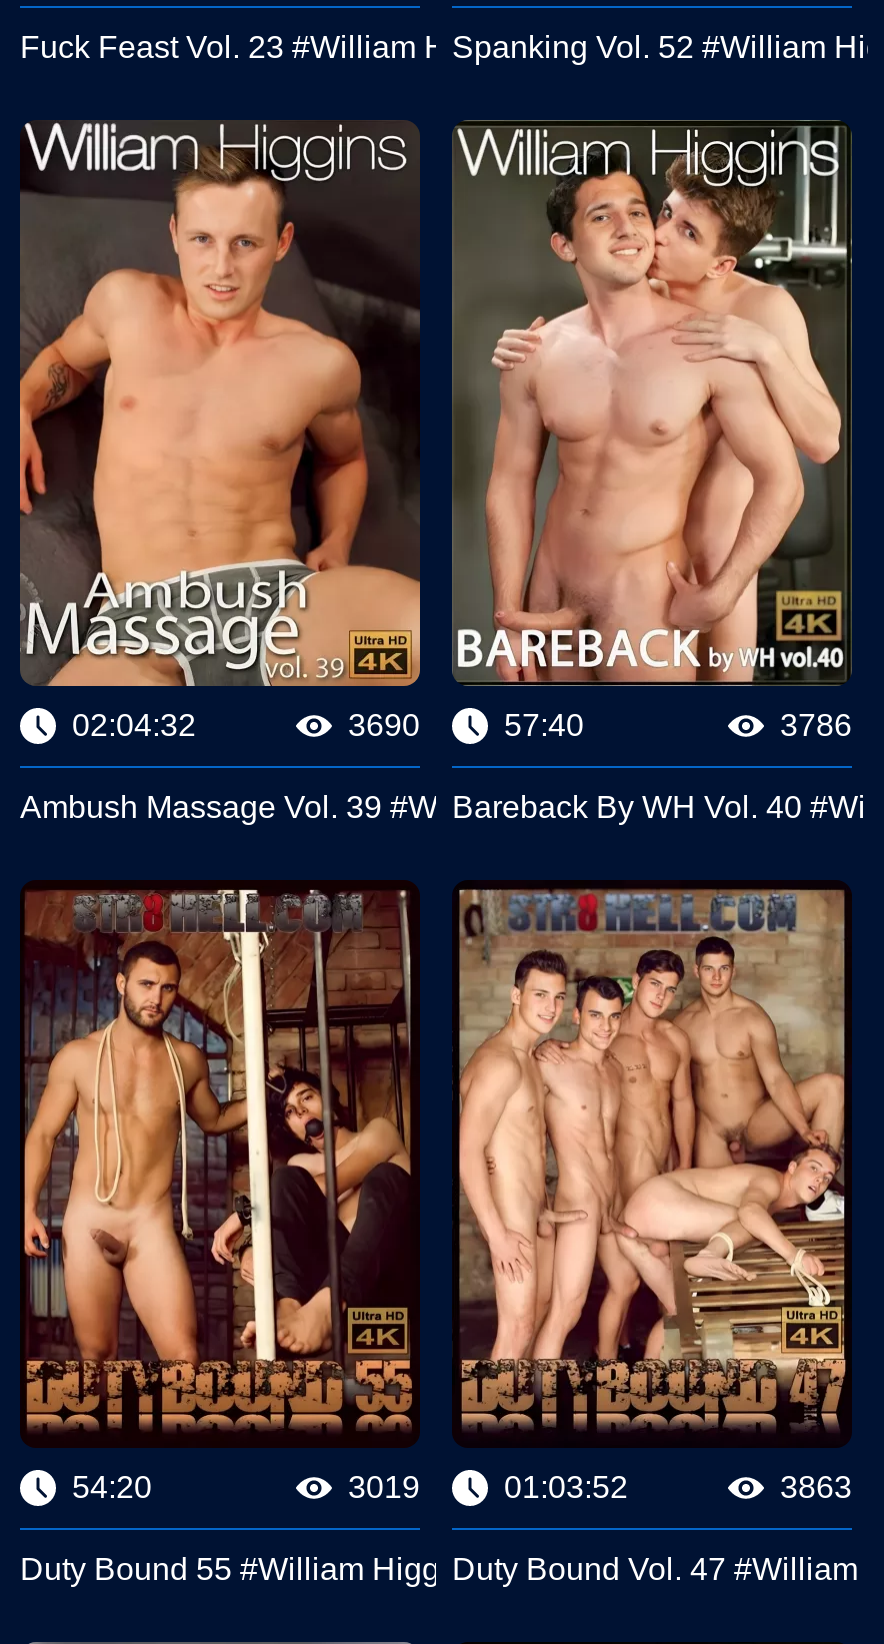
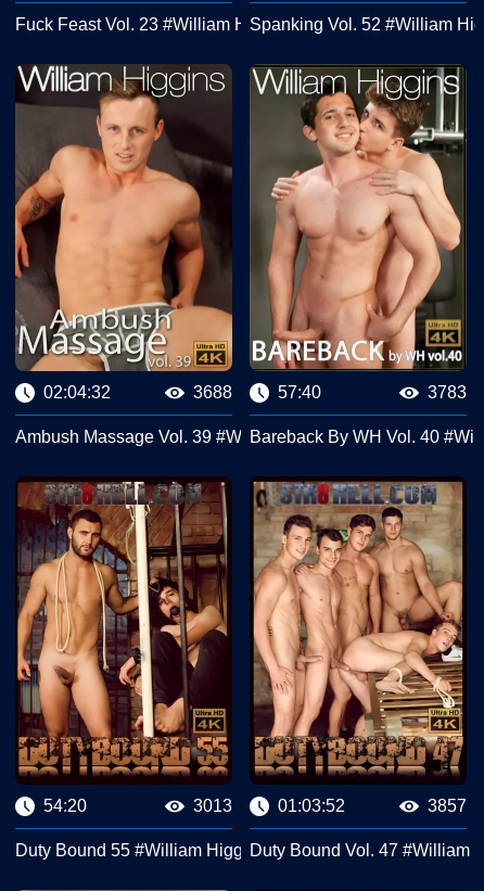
- 3690
+ 3688

- 3786
+ 3783

- 3019
+ 3013

- 3863
+ 3857
